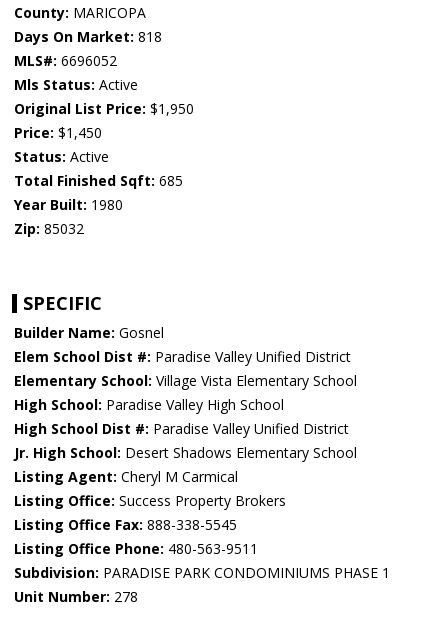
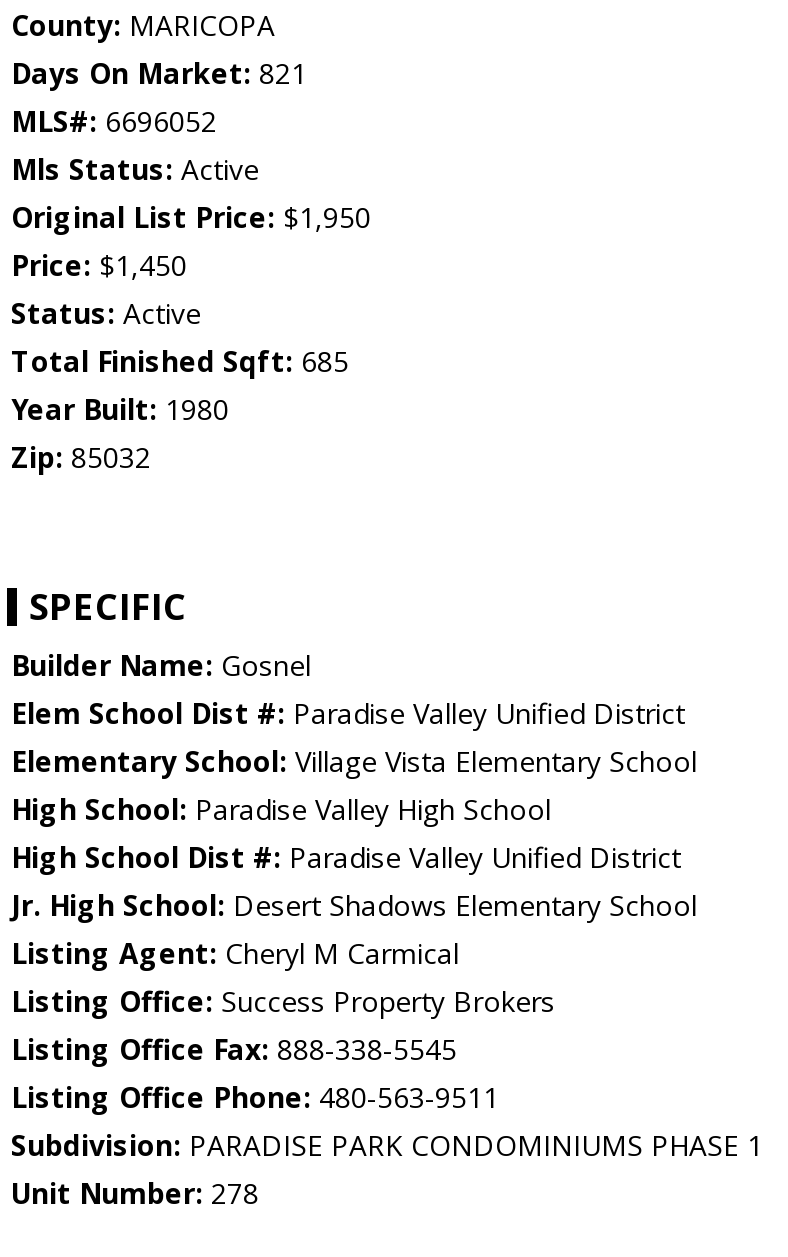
- Days On Market: 818
+ Days On Market: 821
